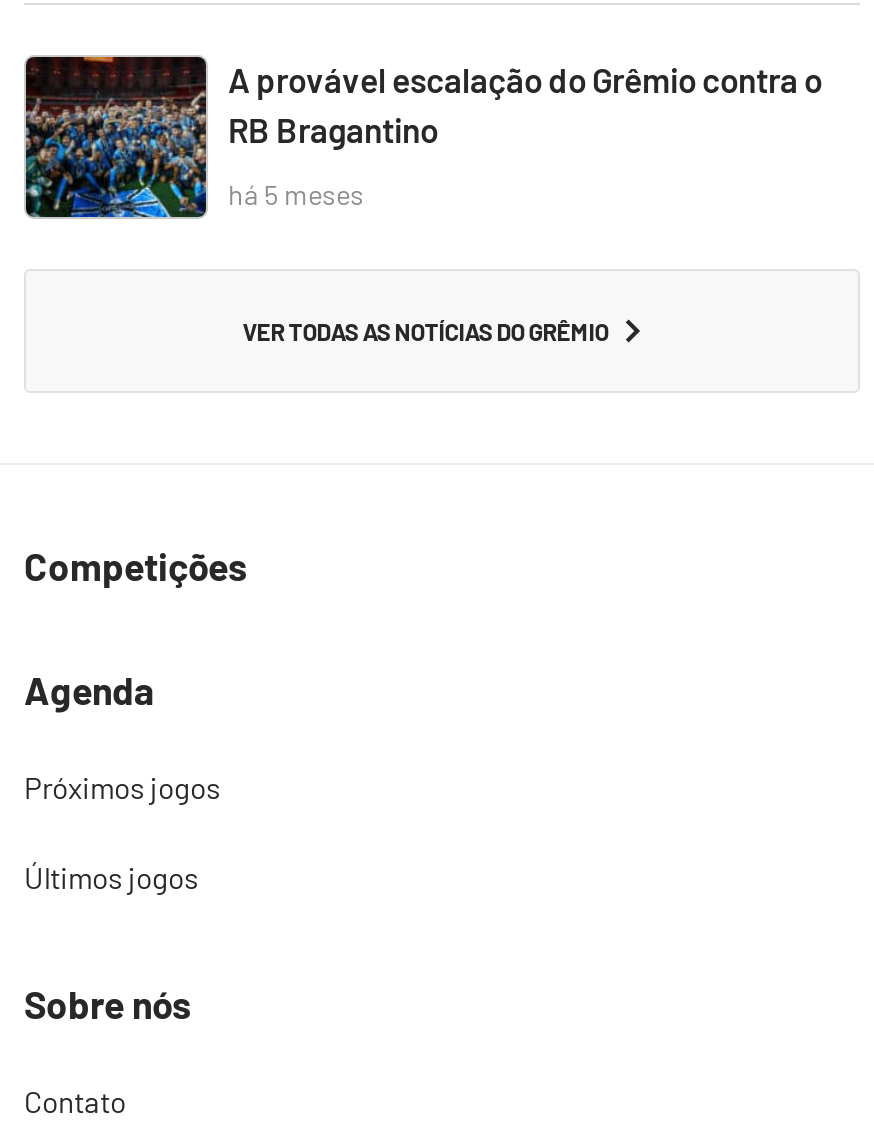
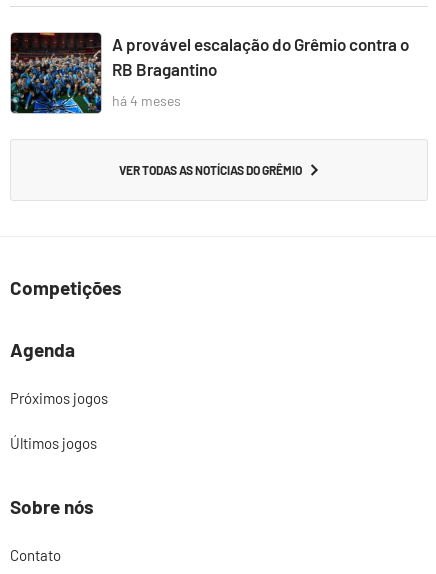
- há 5 meses
+ há 4 meses
